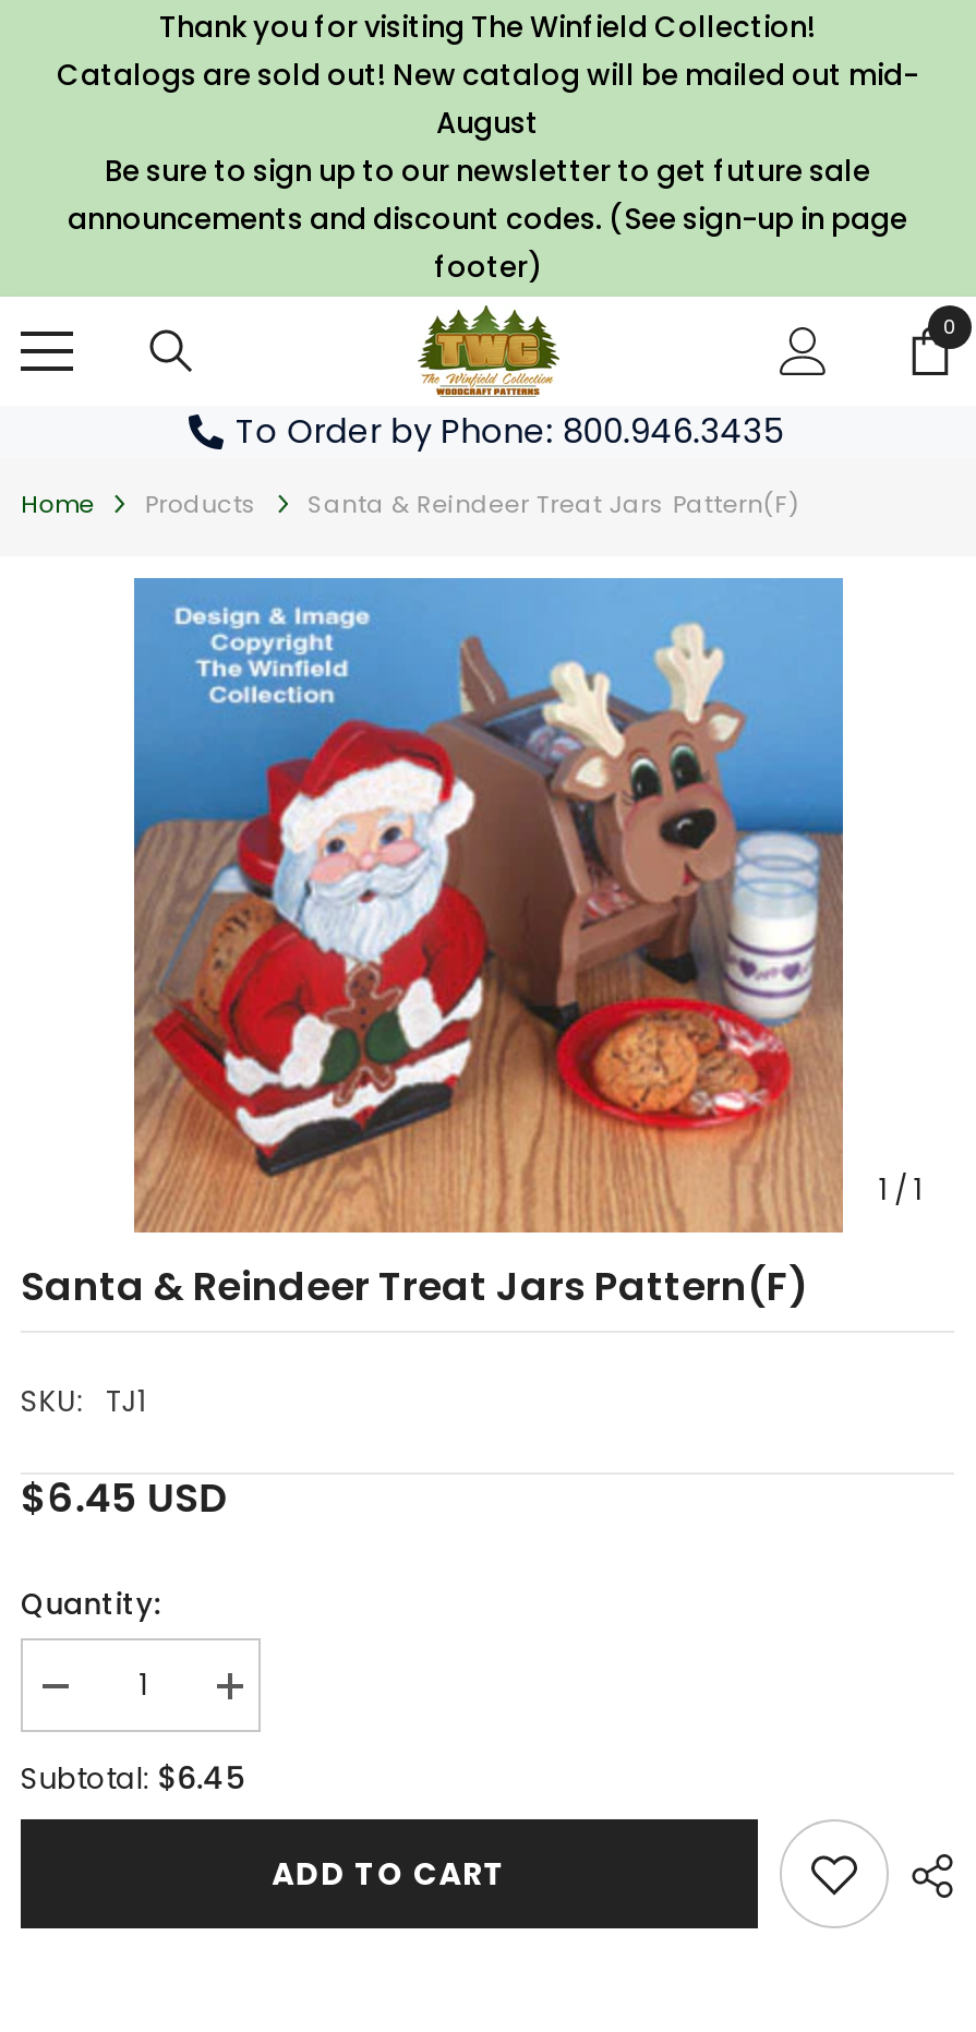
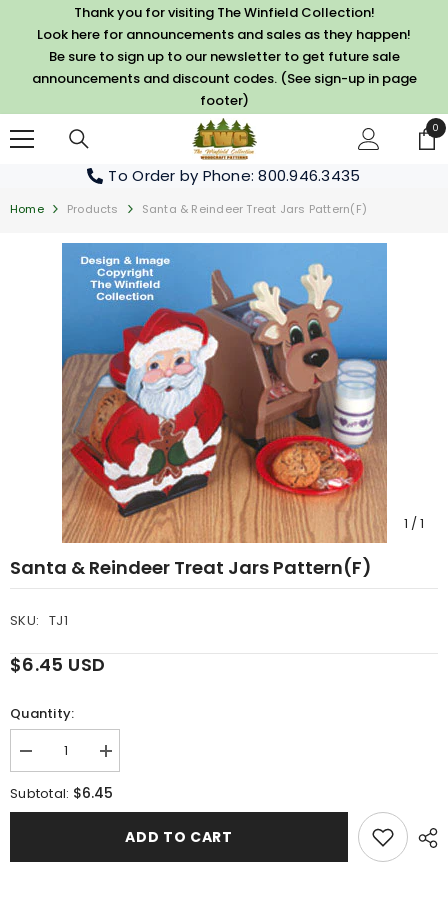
- Catalogs are sold out! New catalog will be mailed out mid-
- August
+ Look here for announcements and sales as they happen!
